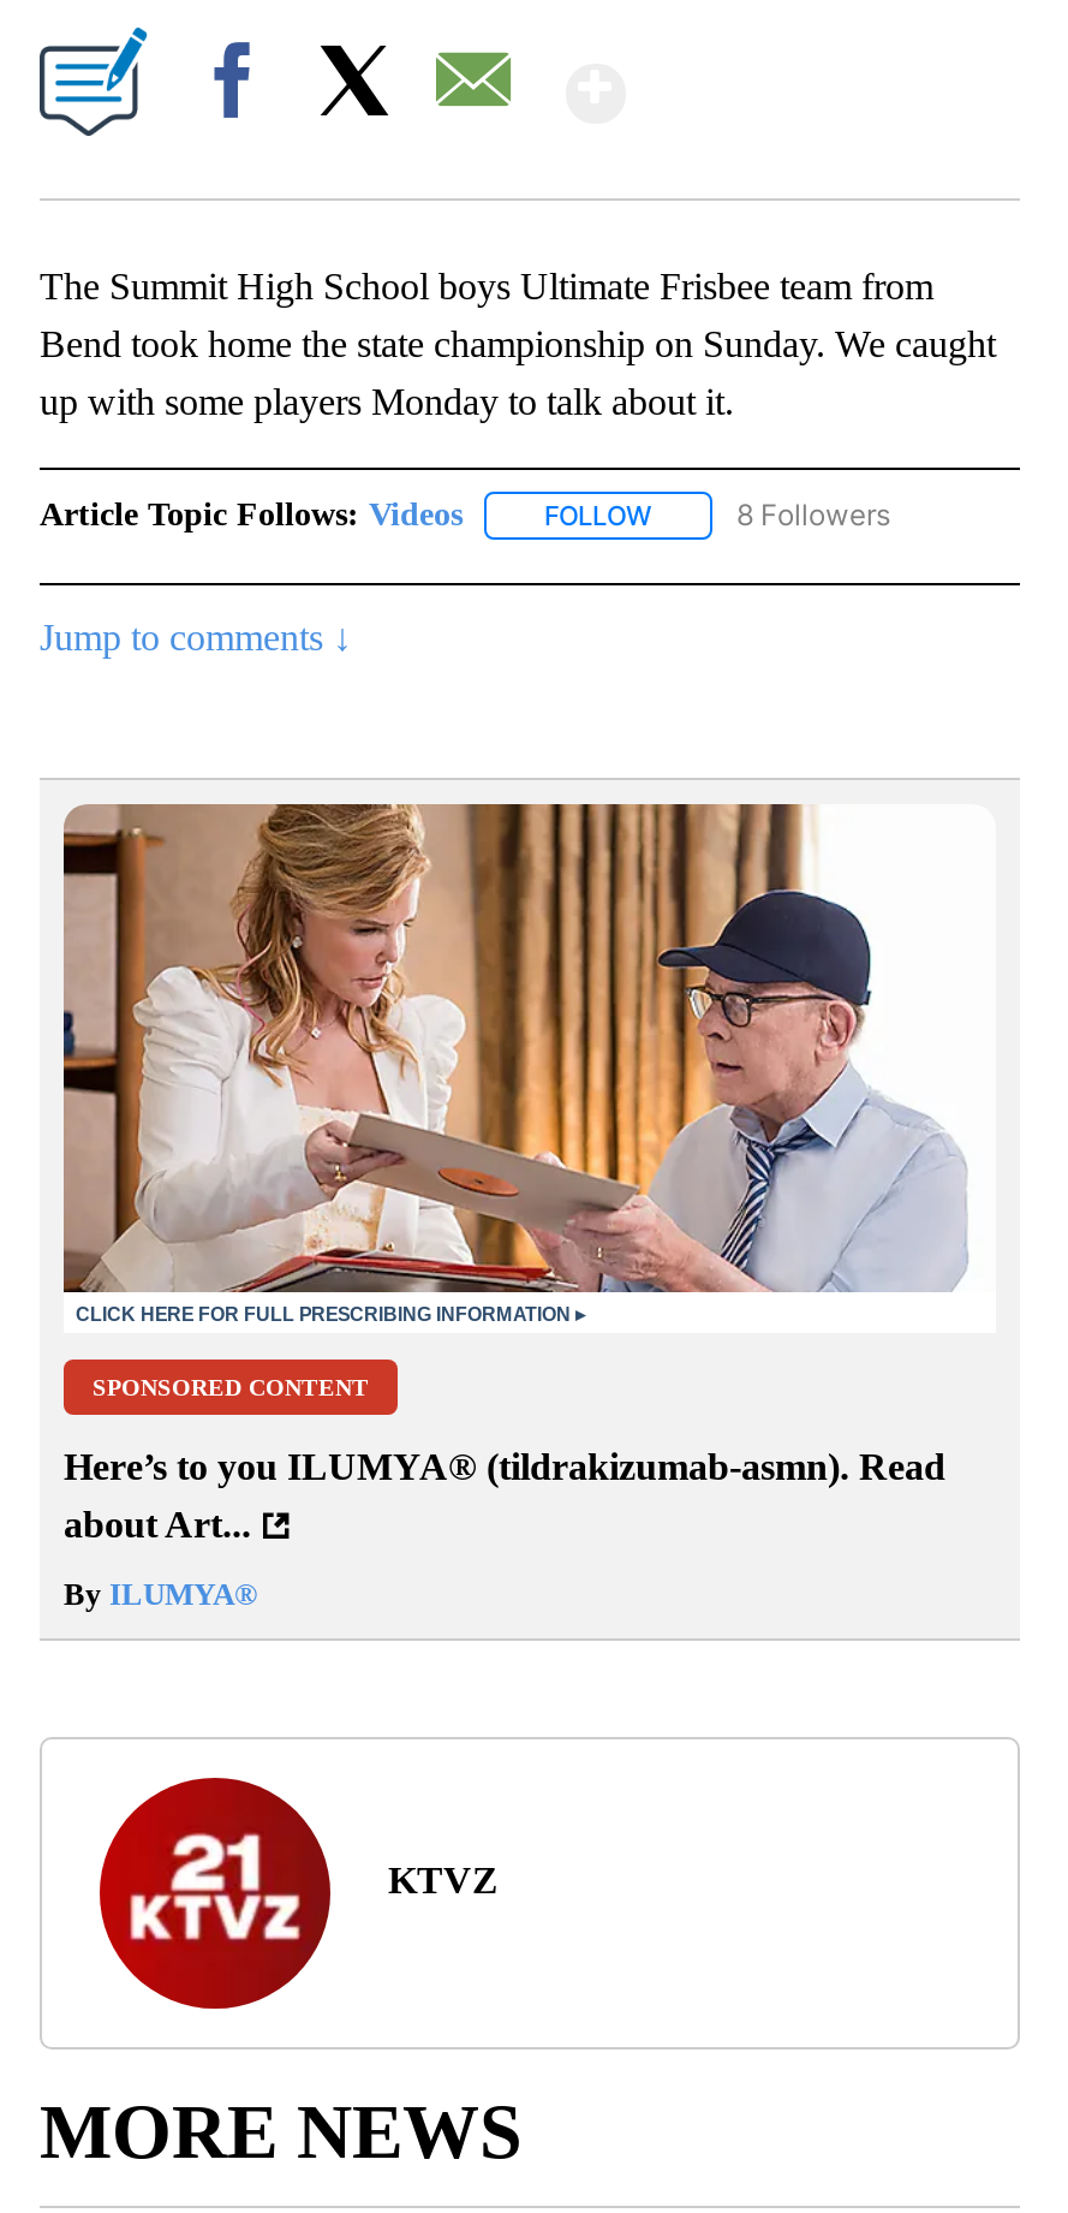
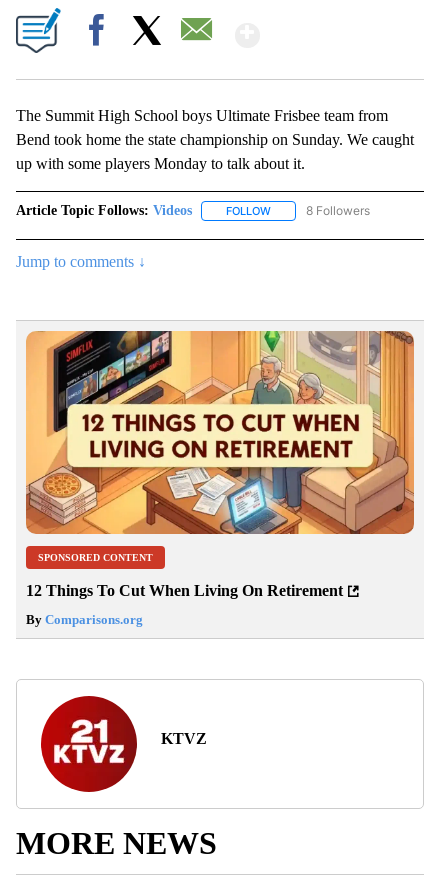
- [image]
+ [image]

- Here’s to you ILUMYA® (tildrakizumab-asmn). Read
- about Art...
+ 12 Things To Cut When Living On Retirement

- By ILUMYA®
+ By Comparisons.org
